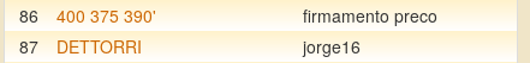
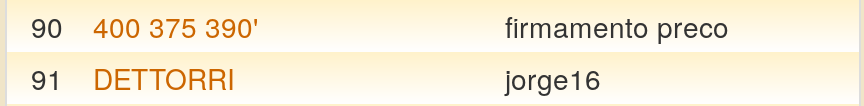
- 86 400 375 390'
+ 90 400 375 390'

- 87 DETTORRI
+ 91 DETTORRI
